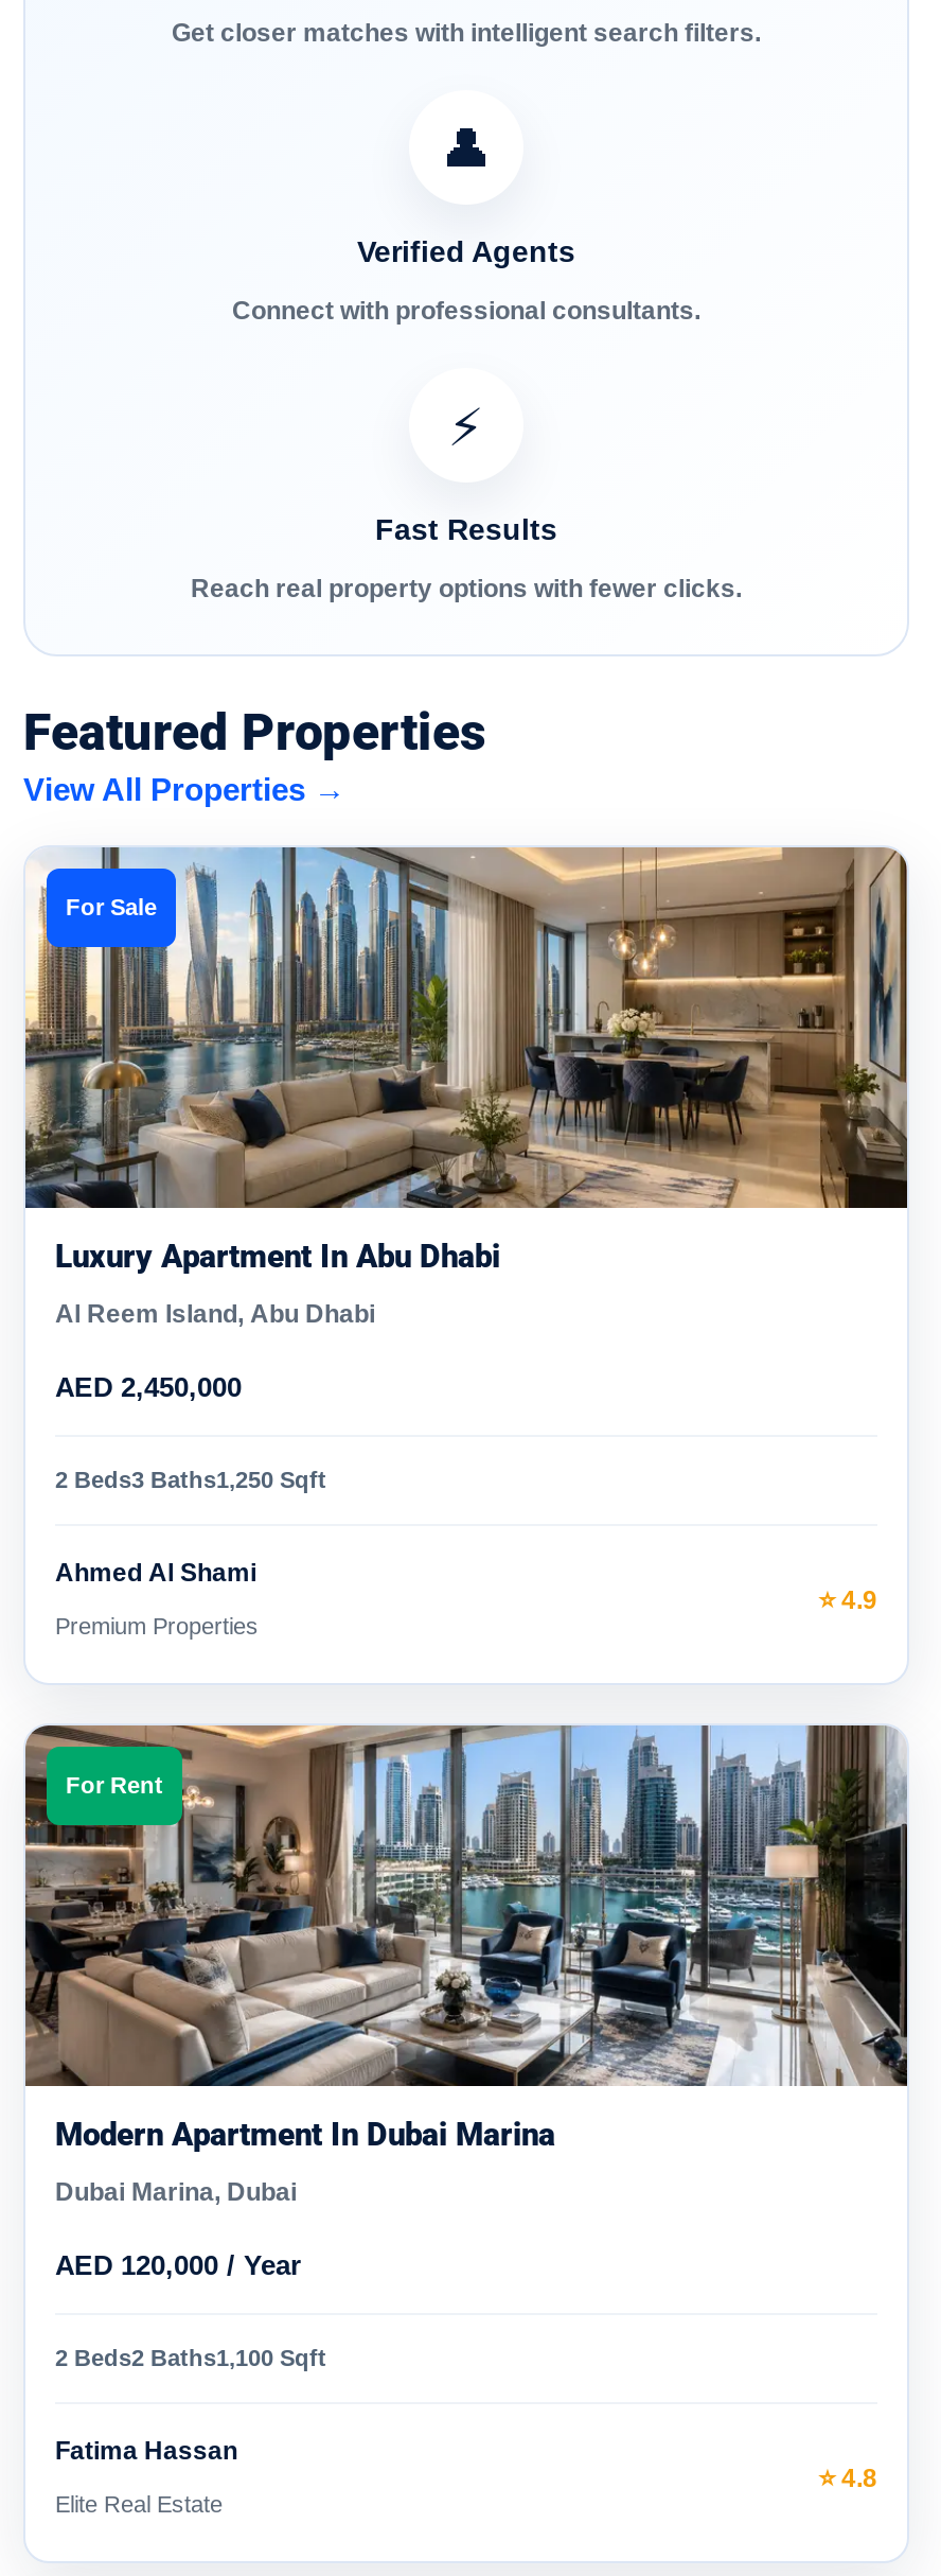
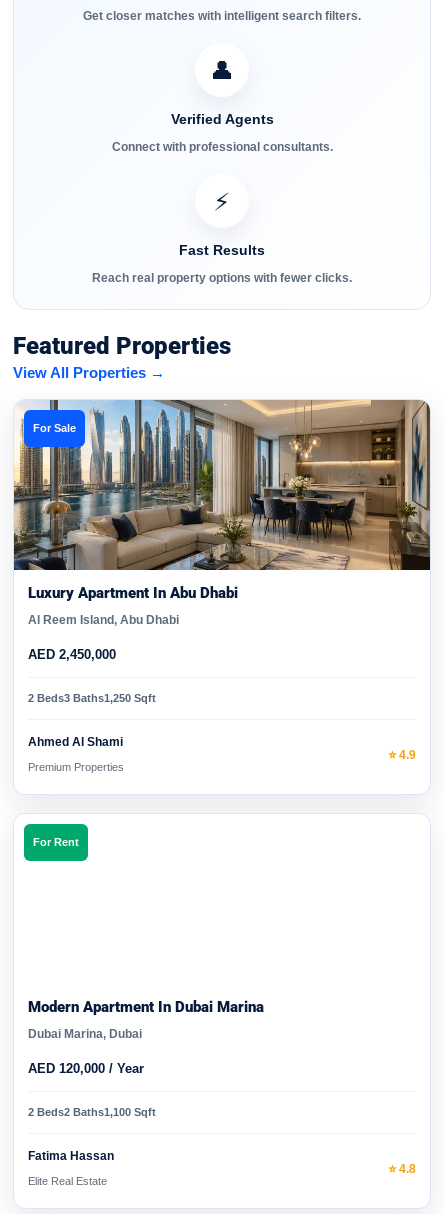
- [image]
